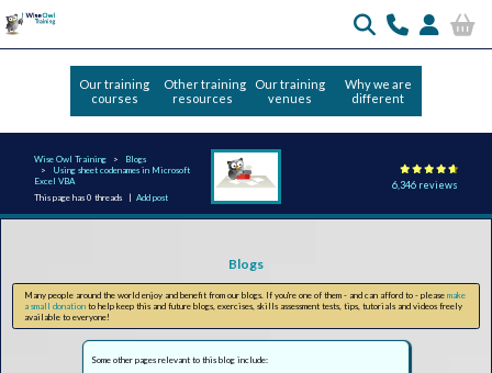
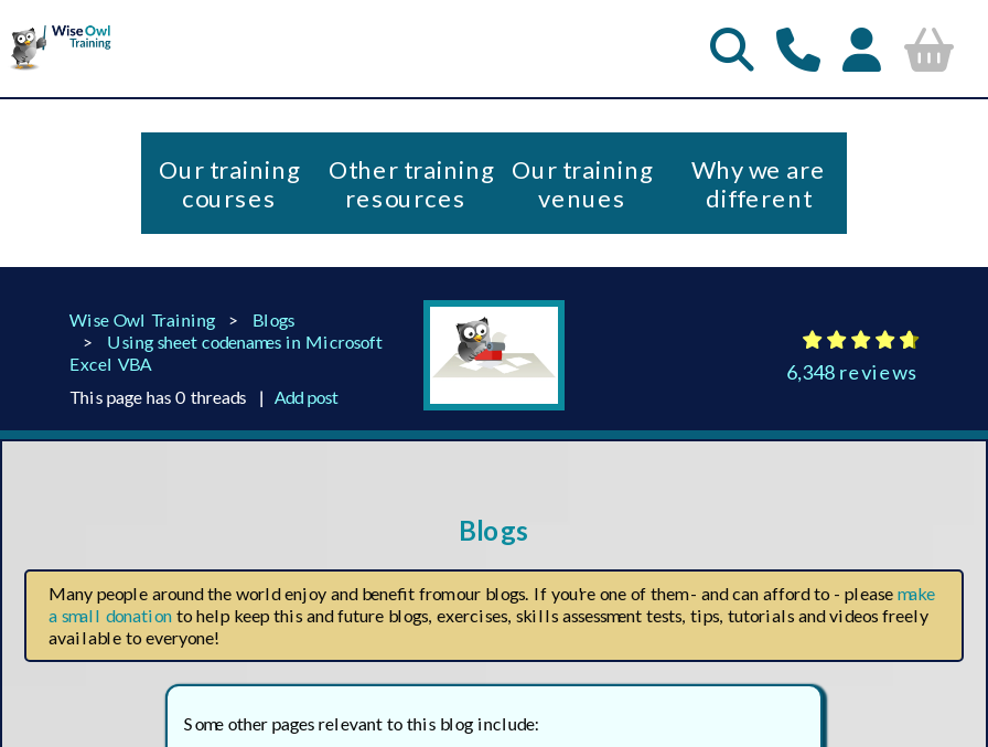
- 6,346 reviews
+ 6,348 reviews
